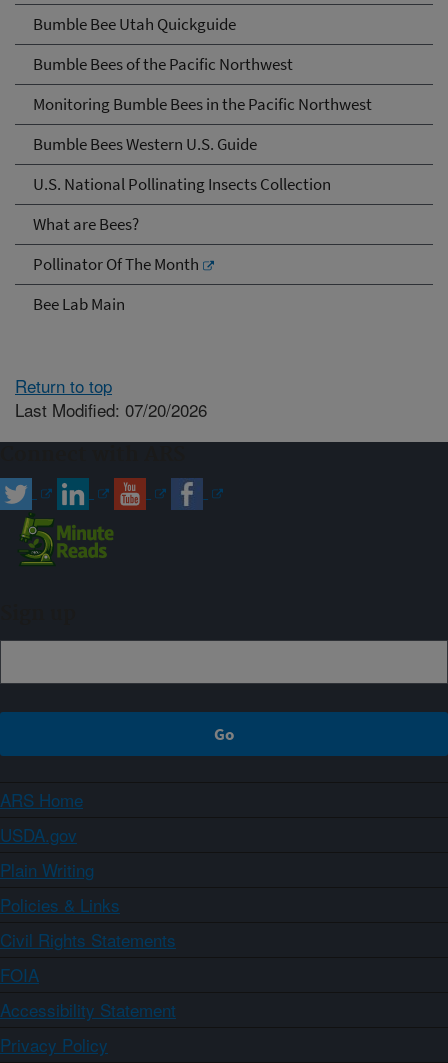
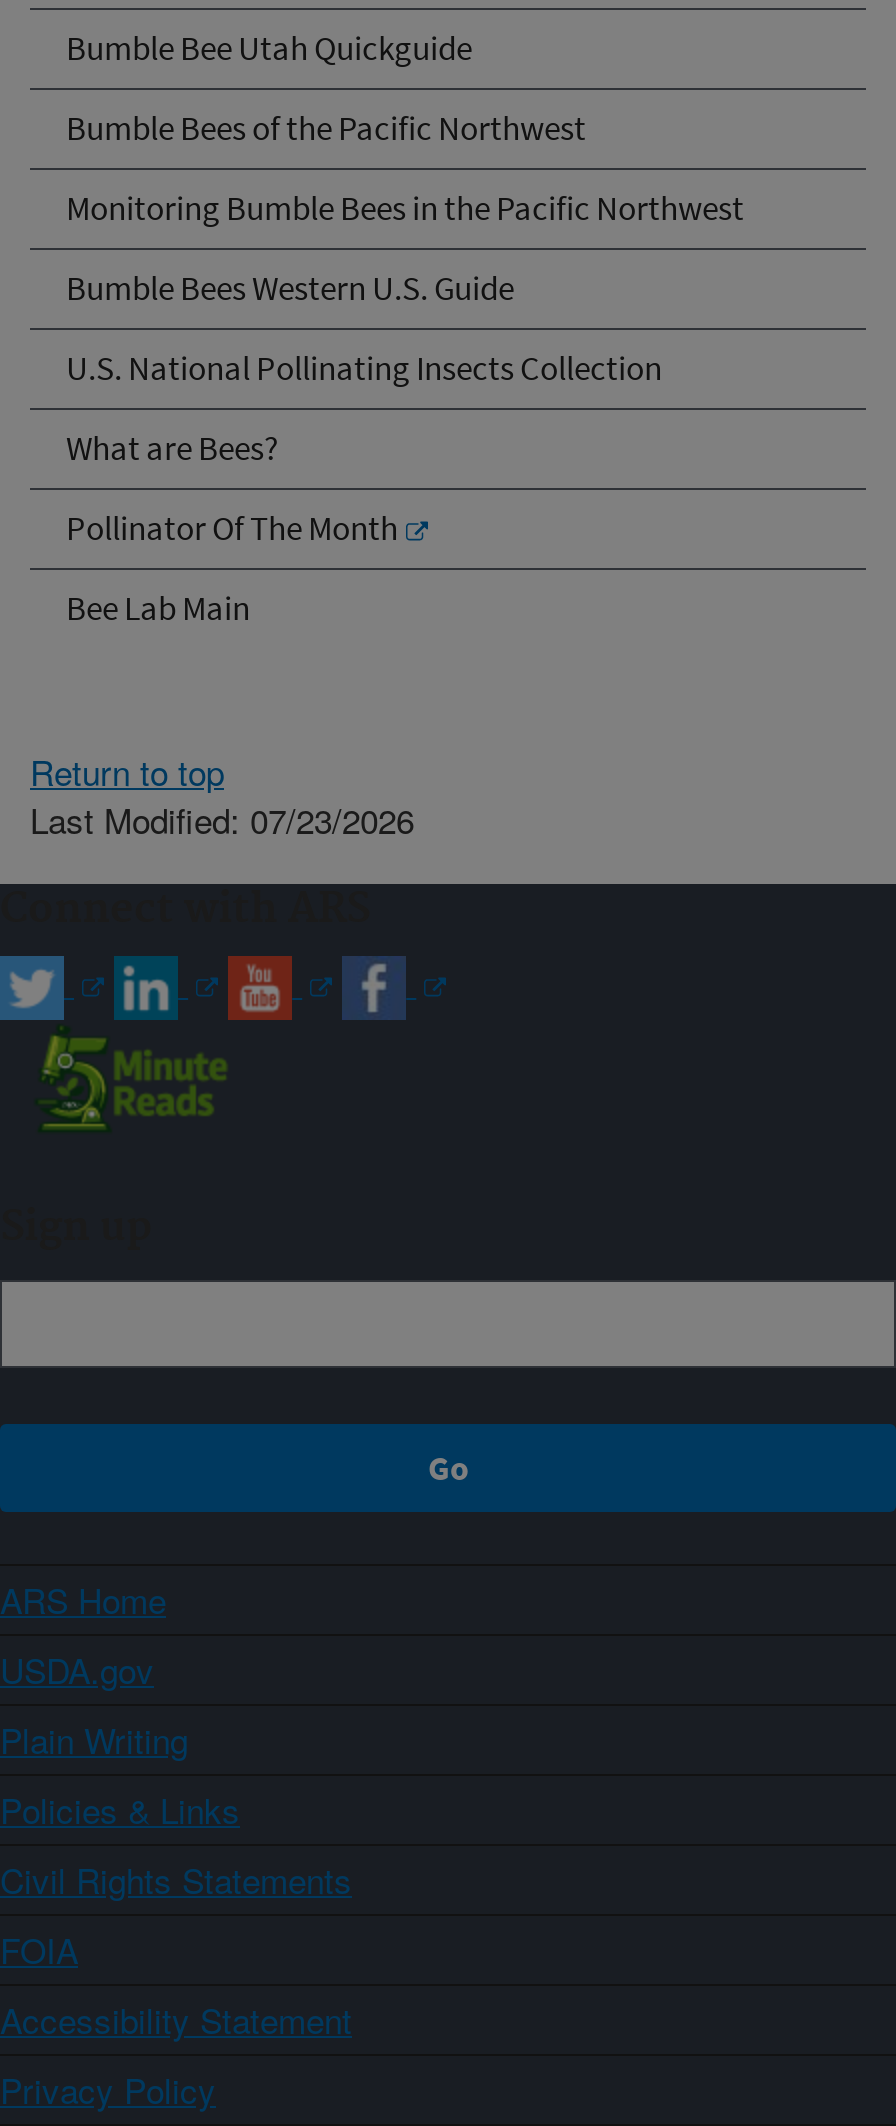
- Last Modified: 07/20/2026
+ Last Modified: 07/23/2026
